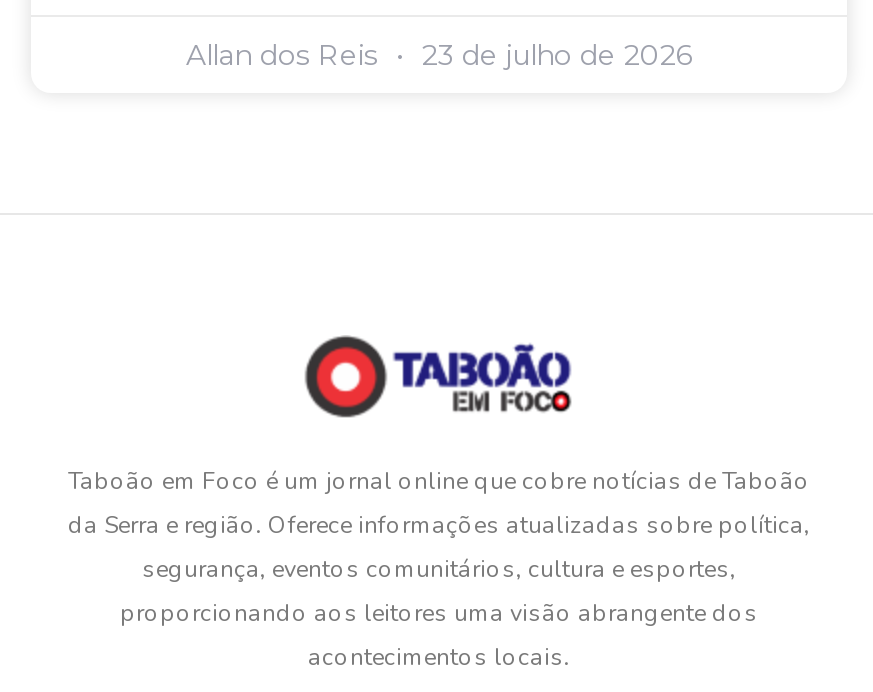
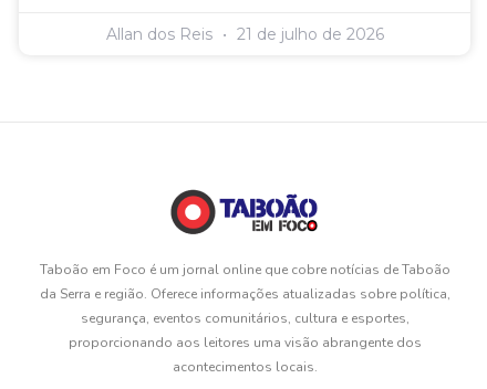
- Allan dos Reis 23 de julho de 2026
+ Allan dos Reis 21 de julho de 2026
